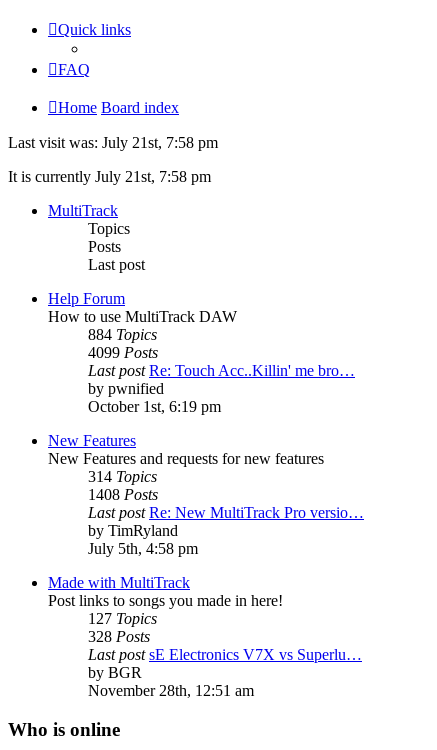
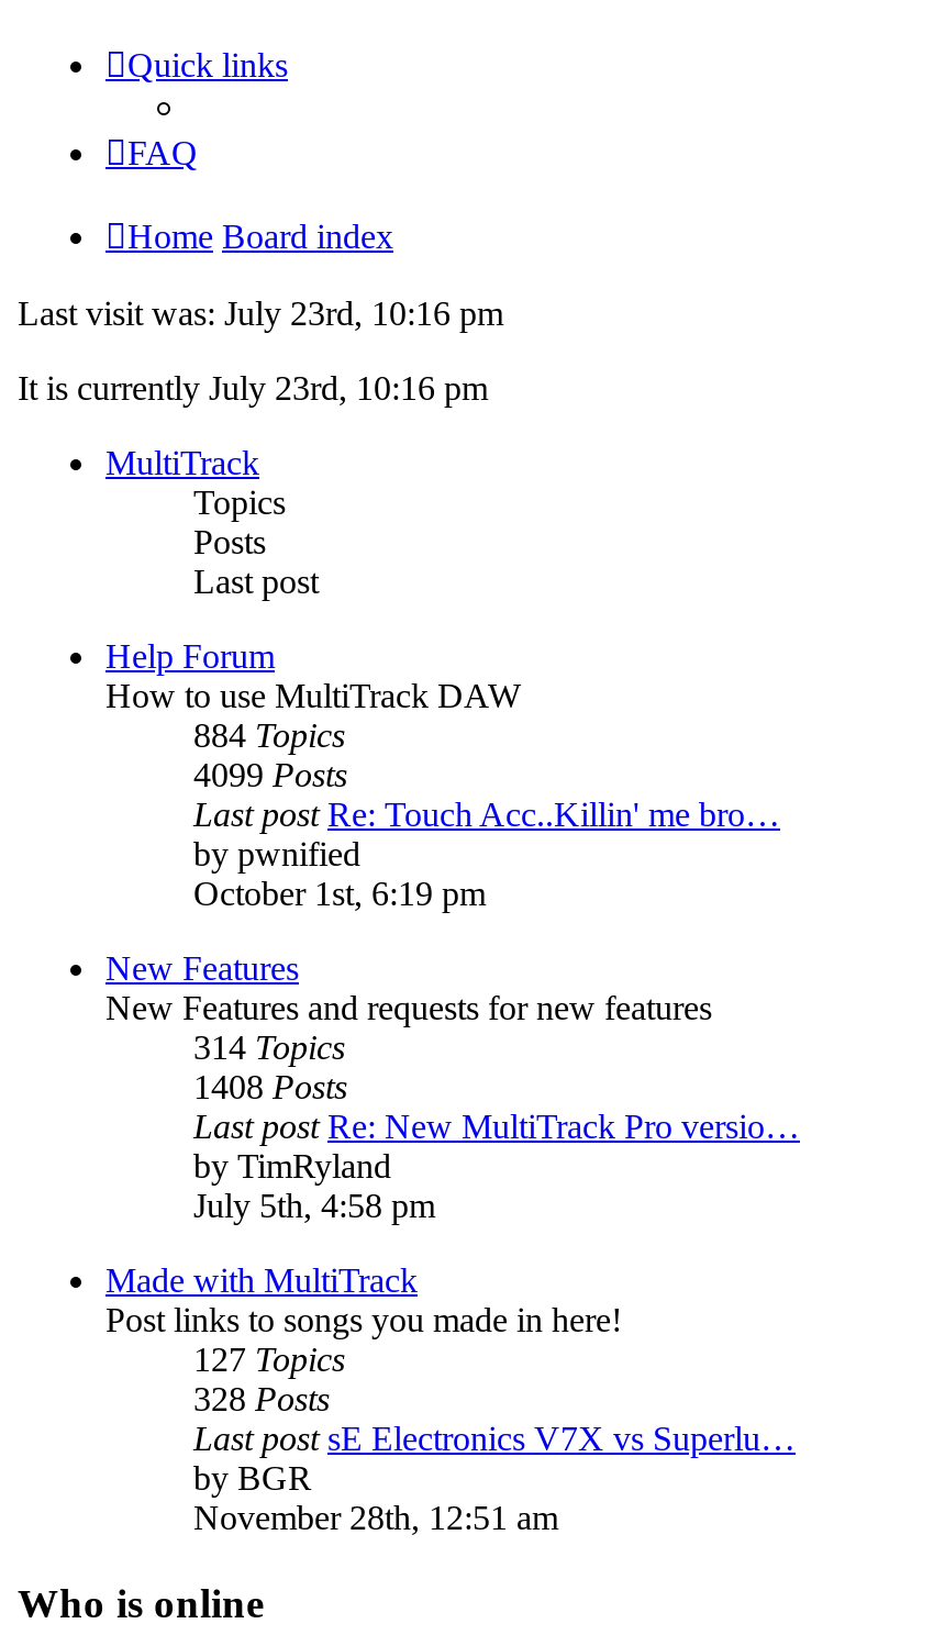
- Last visit was: July 21st, 7:58 pm
+ Last visit was: July 23rd, 10:16 pm

- It is currently July 21st, 7:58 pm
+ It is currently July 23rd, 10:16 pm
